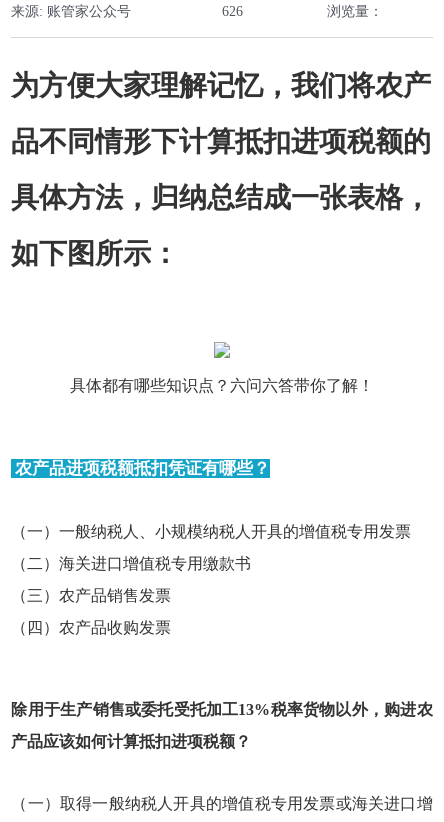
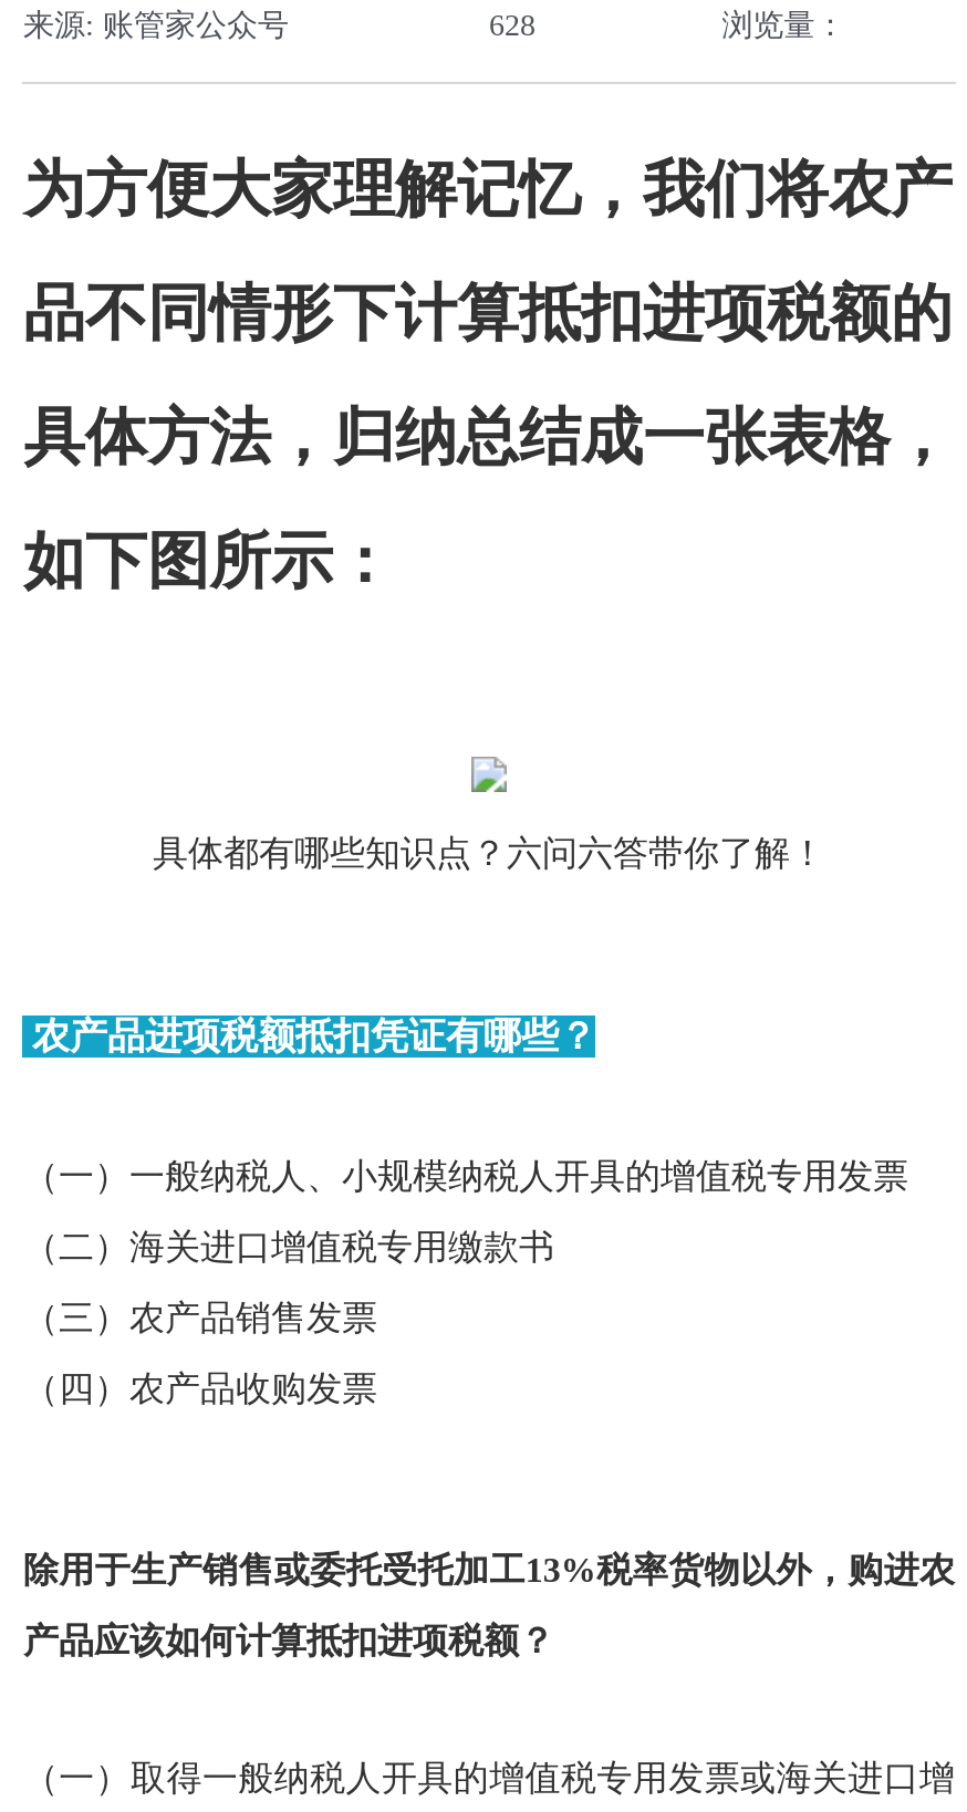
- 626
+ 628
